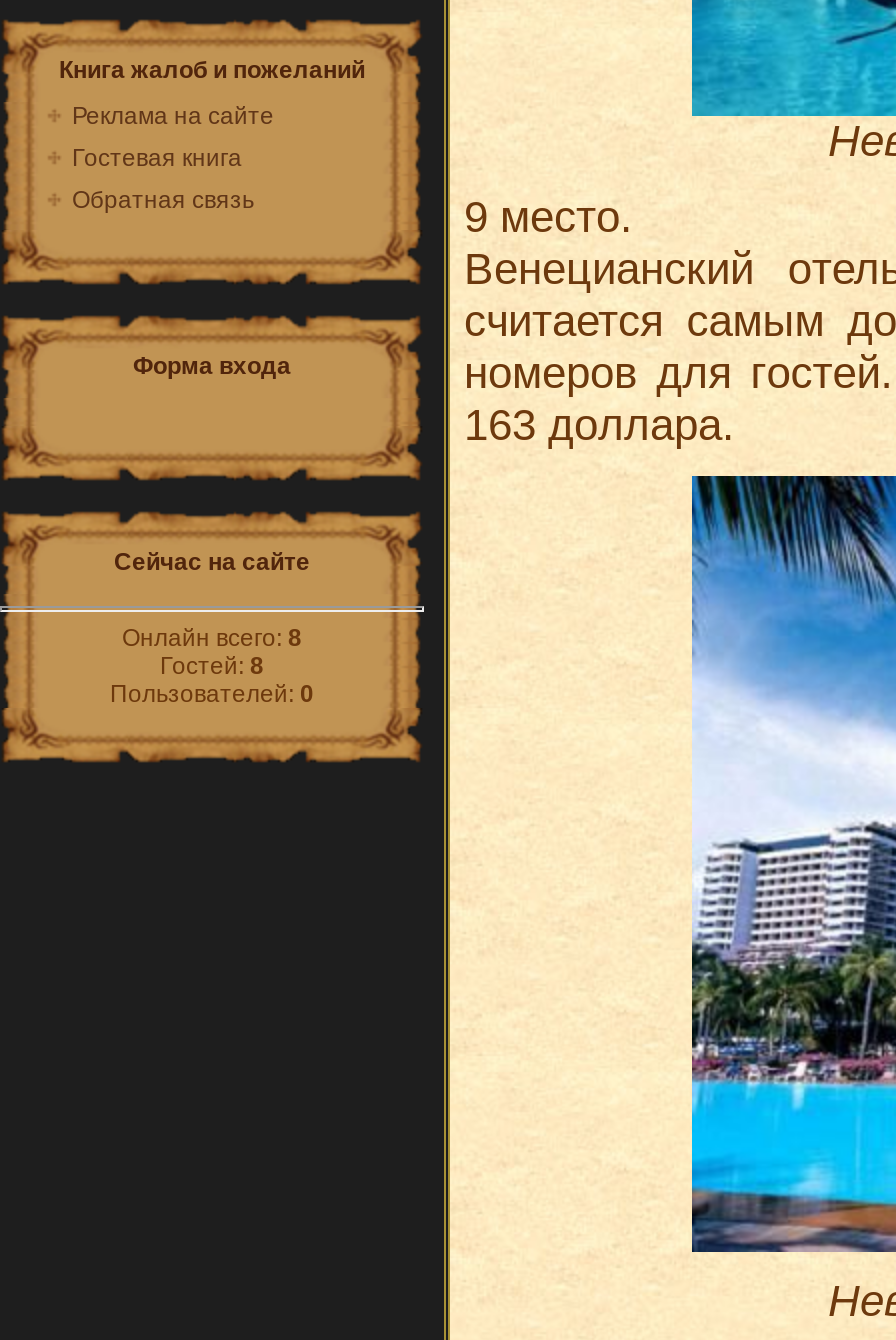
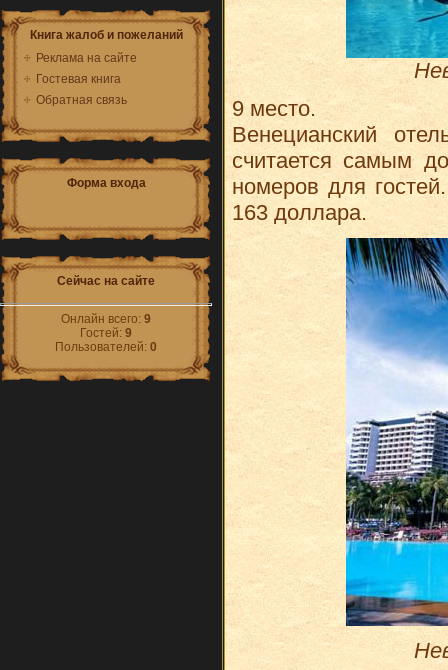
- Онлайн всего: 8
+ Онлайн всего: 9

- Гостей: 8
+ Гостей: 9
